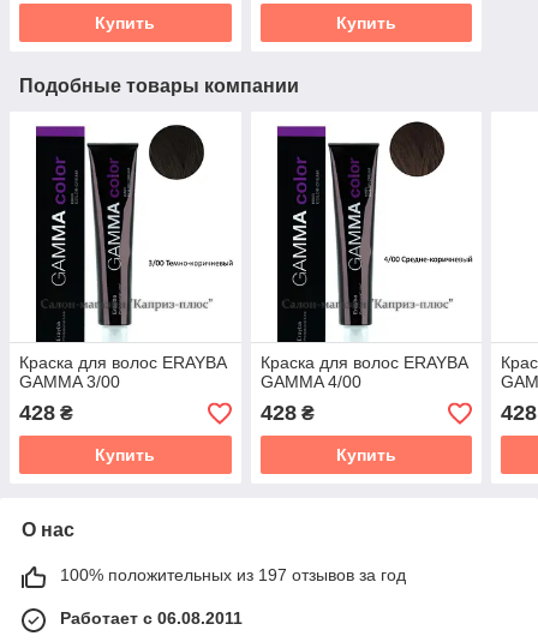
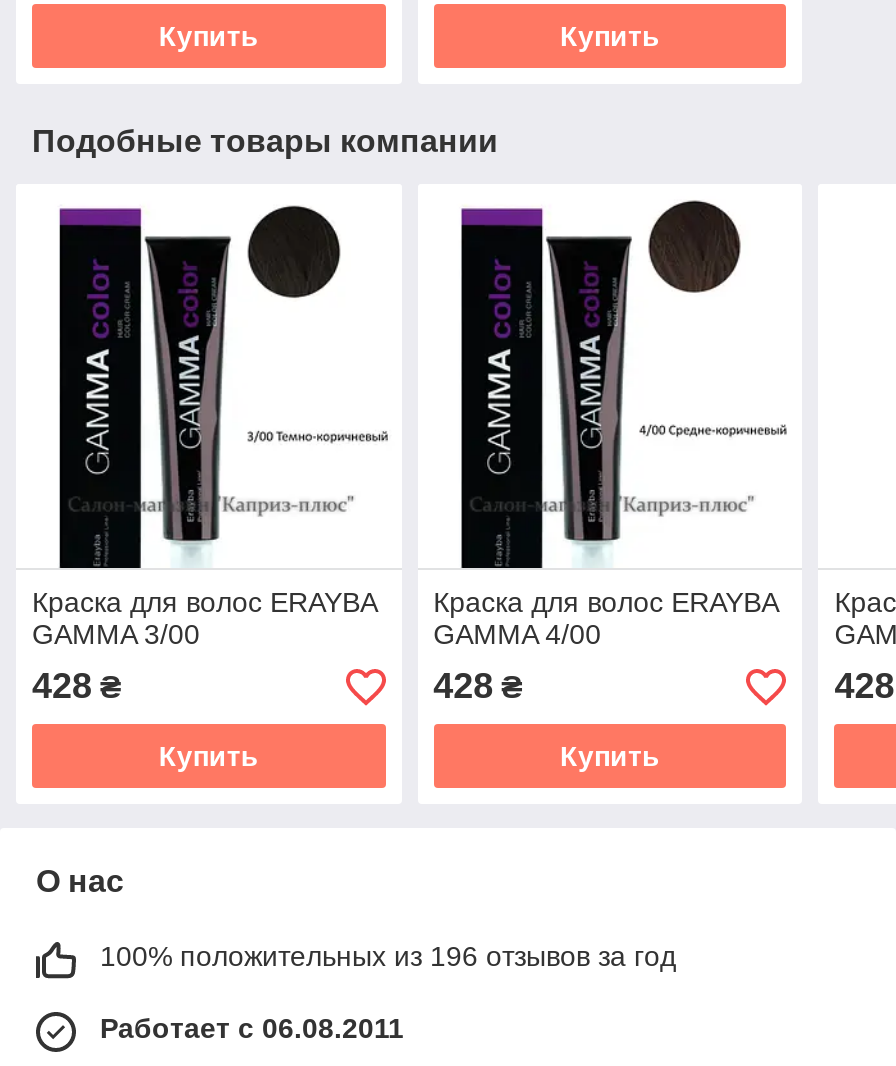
- 100% положительных из 197 отзывов за год
+ 100% положительных из 196 отзывов за год
